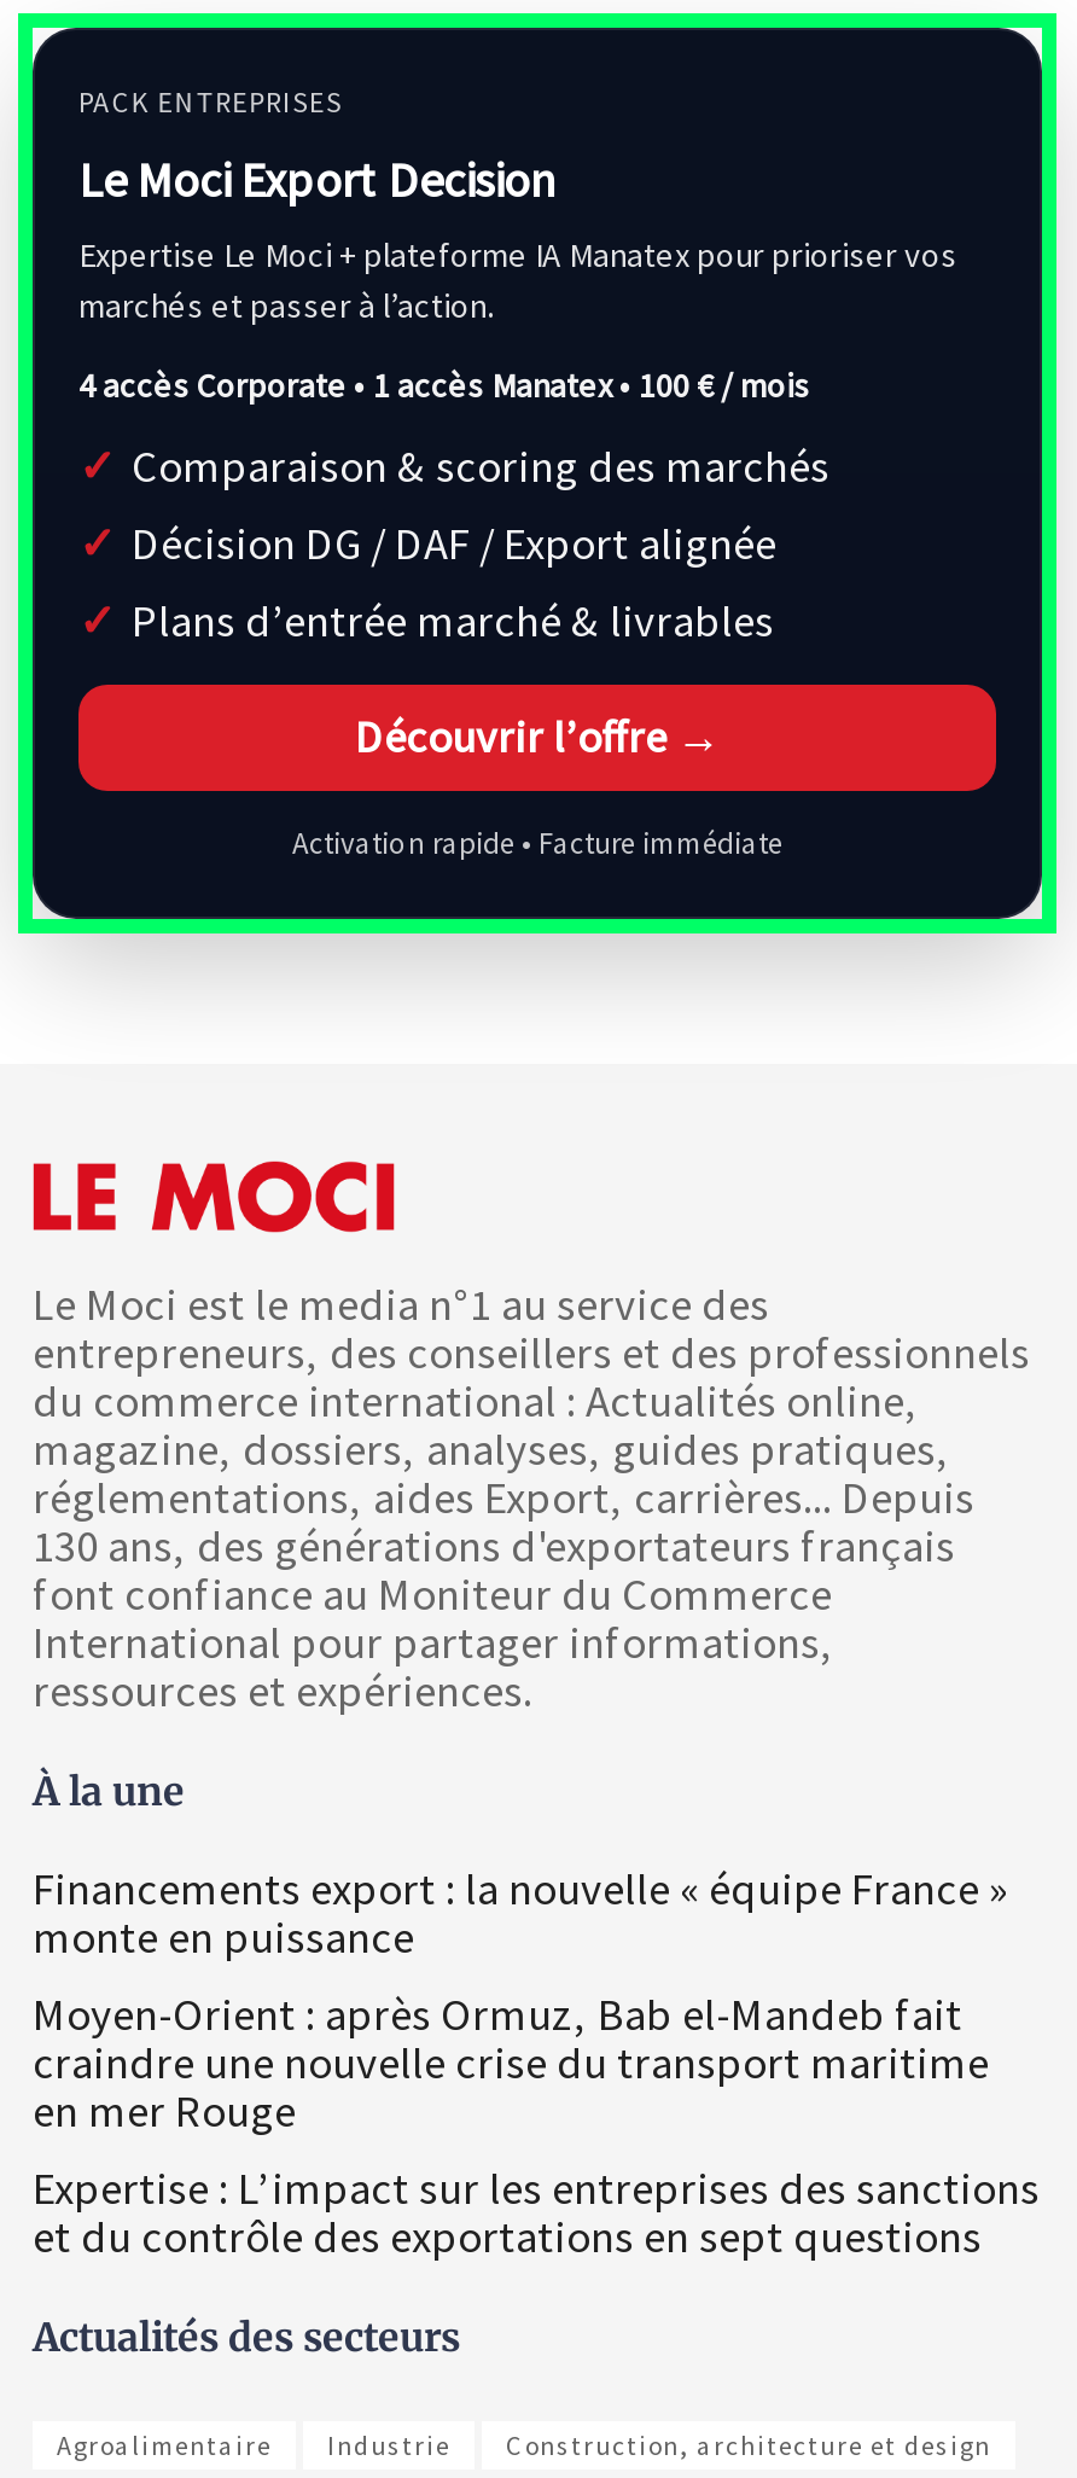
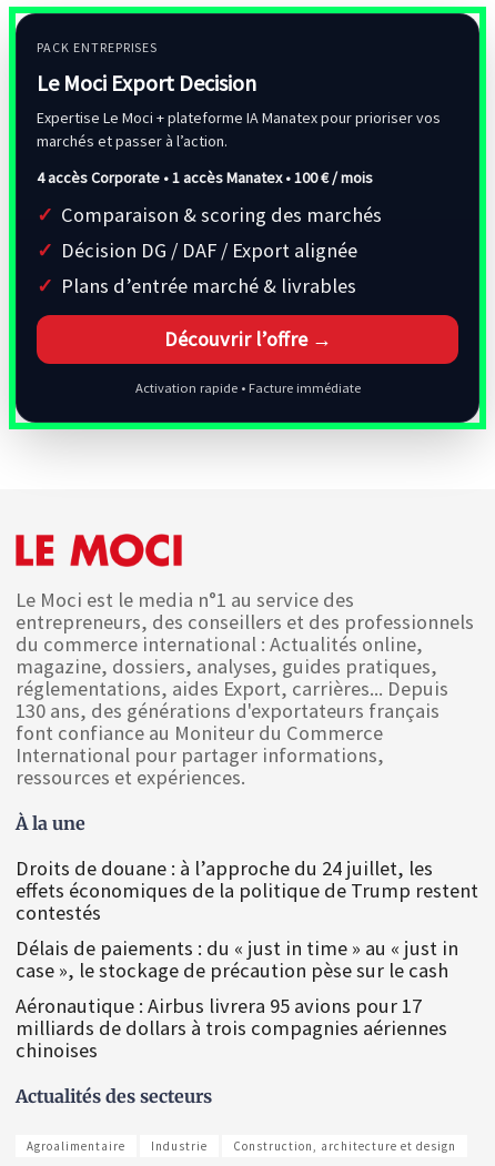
- Financements export : la nouvelle « équipe France »
- monte en puissance
- Moyen-Orient : après Ormuz, Bab el-Mandeb fait
- craindre une nouvelle crise du transport maritime
- en mer Rouge
- Expertise : L’impact sur les entreprises des sanctions
- et du contrôle des exportations en sept questions
+ Droits de douane : à l’approche du 24 juillet, les
+ effets économiques de la politique de Trump restent
+ contestés
+ Délais de paiements : du « just in time » au « just in
+ case », le stockage de précaution pèse sur le cash
+ Aéronautique : Airbus livrera 95 avions pour 17
+ milliards de dollars à trois compagnies aériennes
+ chinoises
